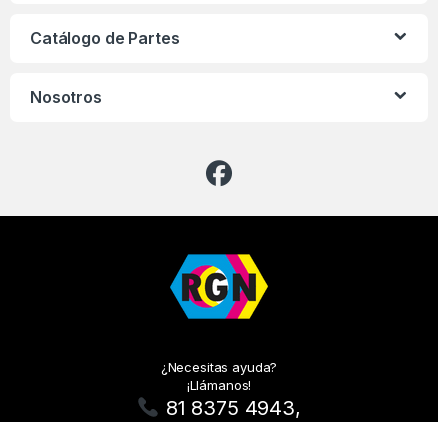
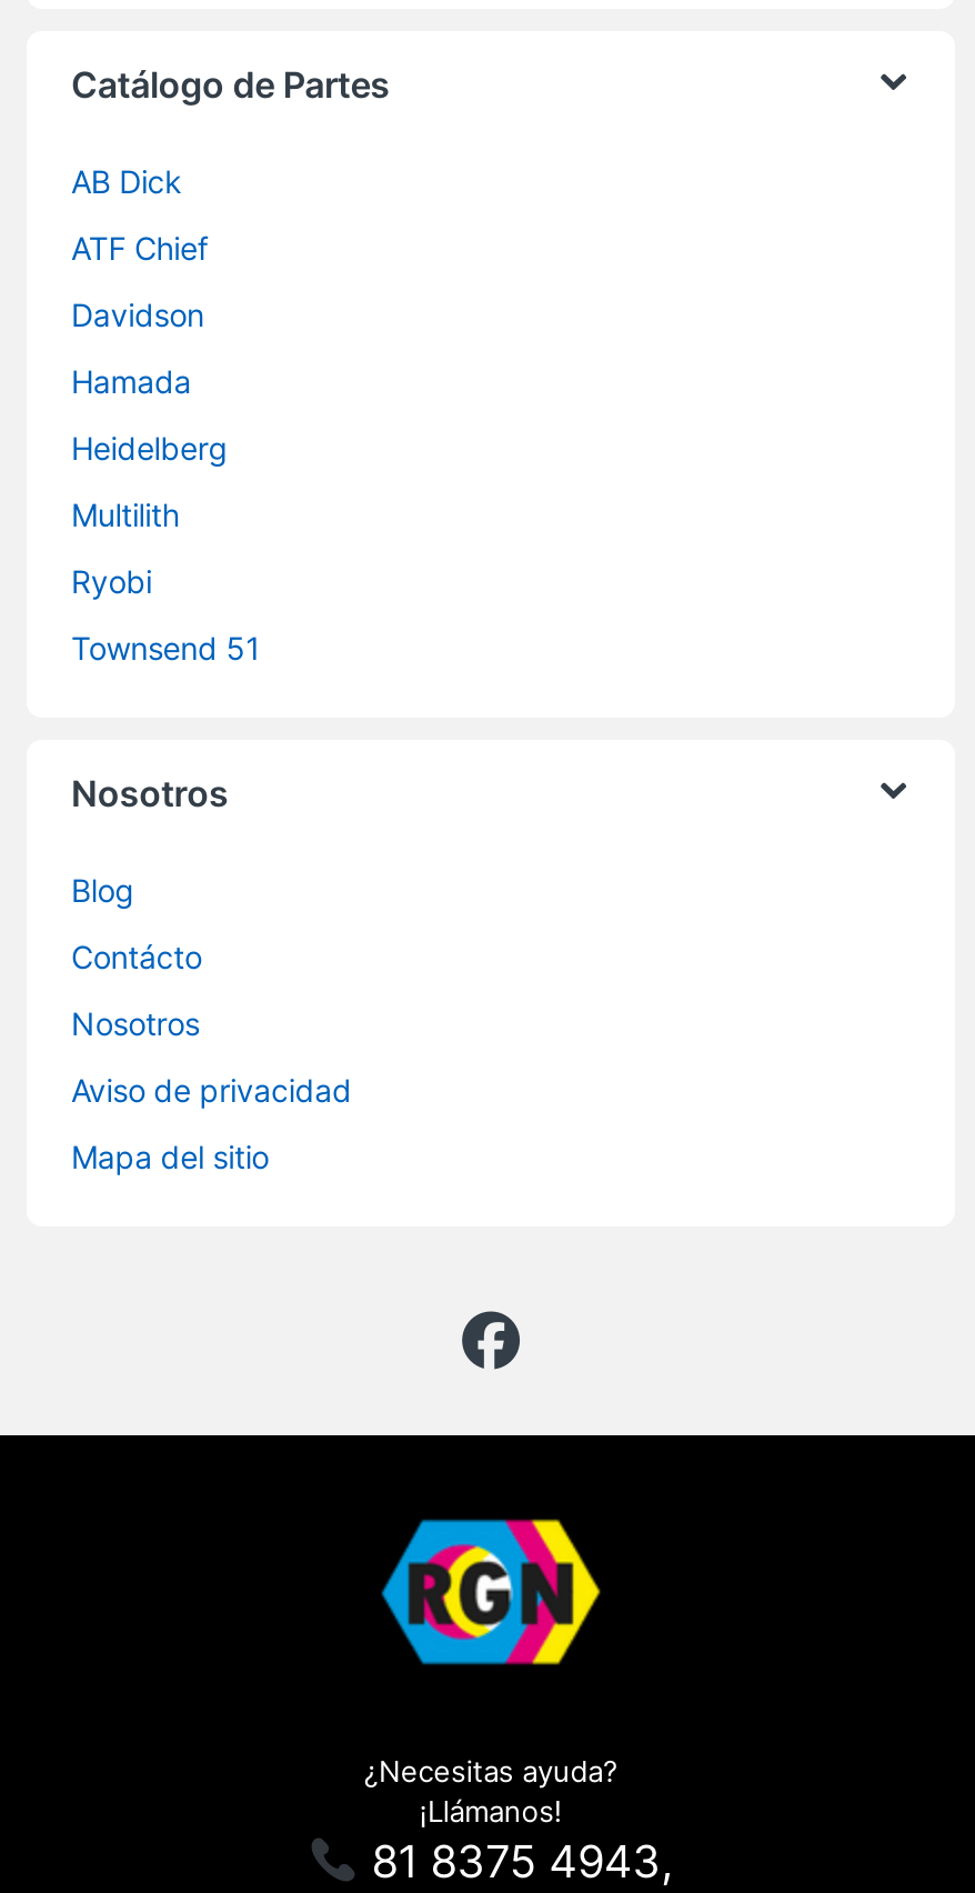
+ AB Dick
+ ATF Chief
+ Davidson
+ Hamada
+ Heidelberg
+ Multilith
+ Ryobi
+ Townsend 51

+ Blog
+ Contácto
+ Nosotros
+ Aviso de privacidad
+ Mapa del sitio
